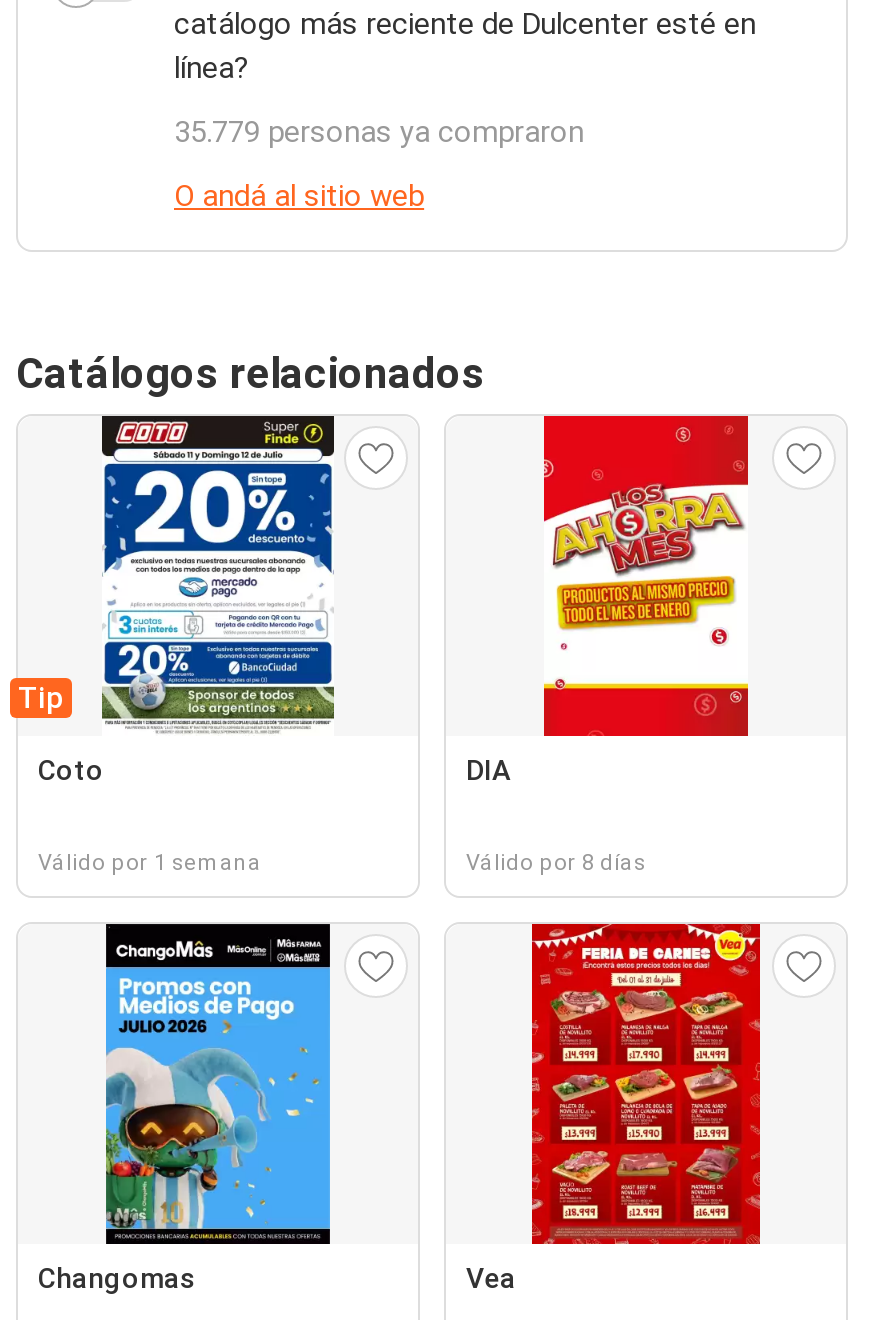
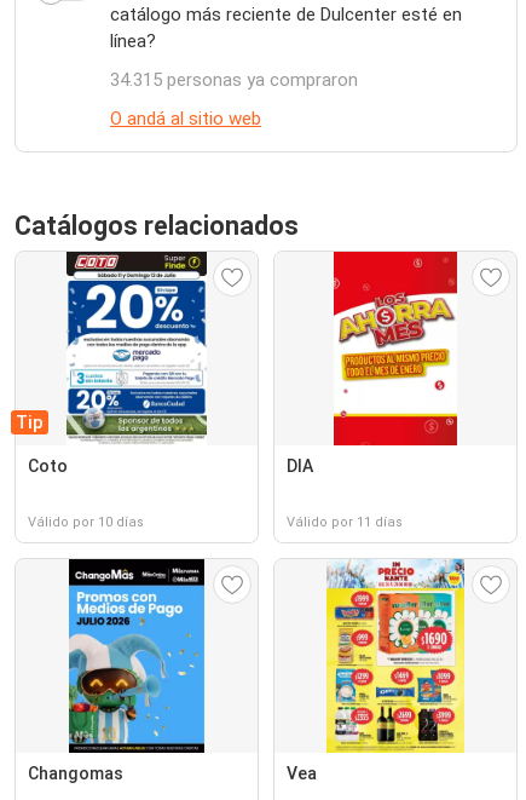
- 35.779 personas ya compraron
+ 34.315 personas ya compraron

- Válido por 1 semana
+ Válido por 10 días

- Válido por 8 días
+ Válido por 11 días

- [image]
+ [image]
